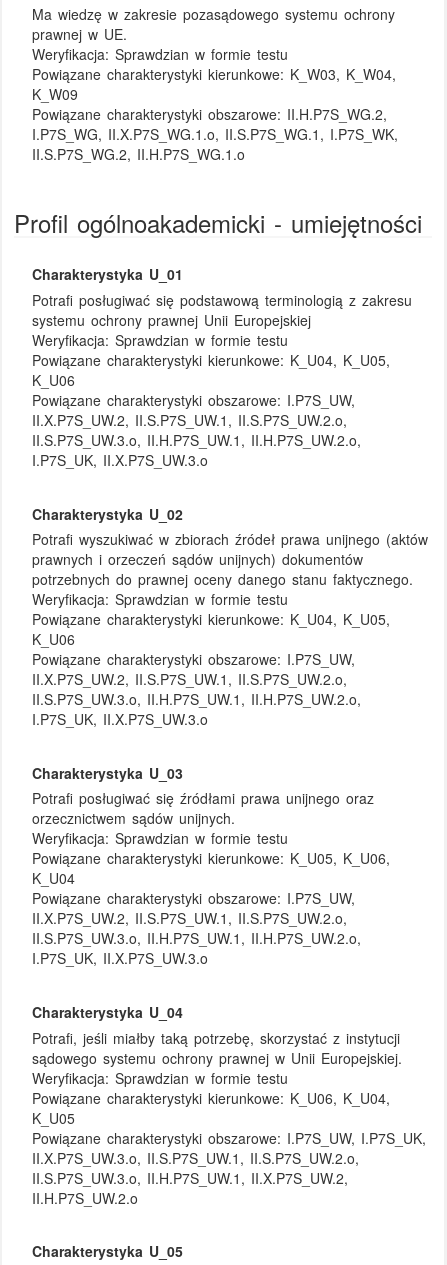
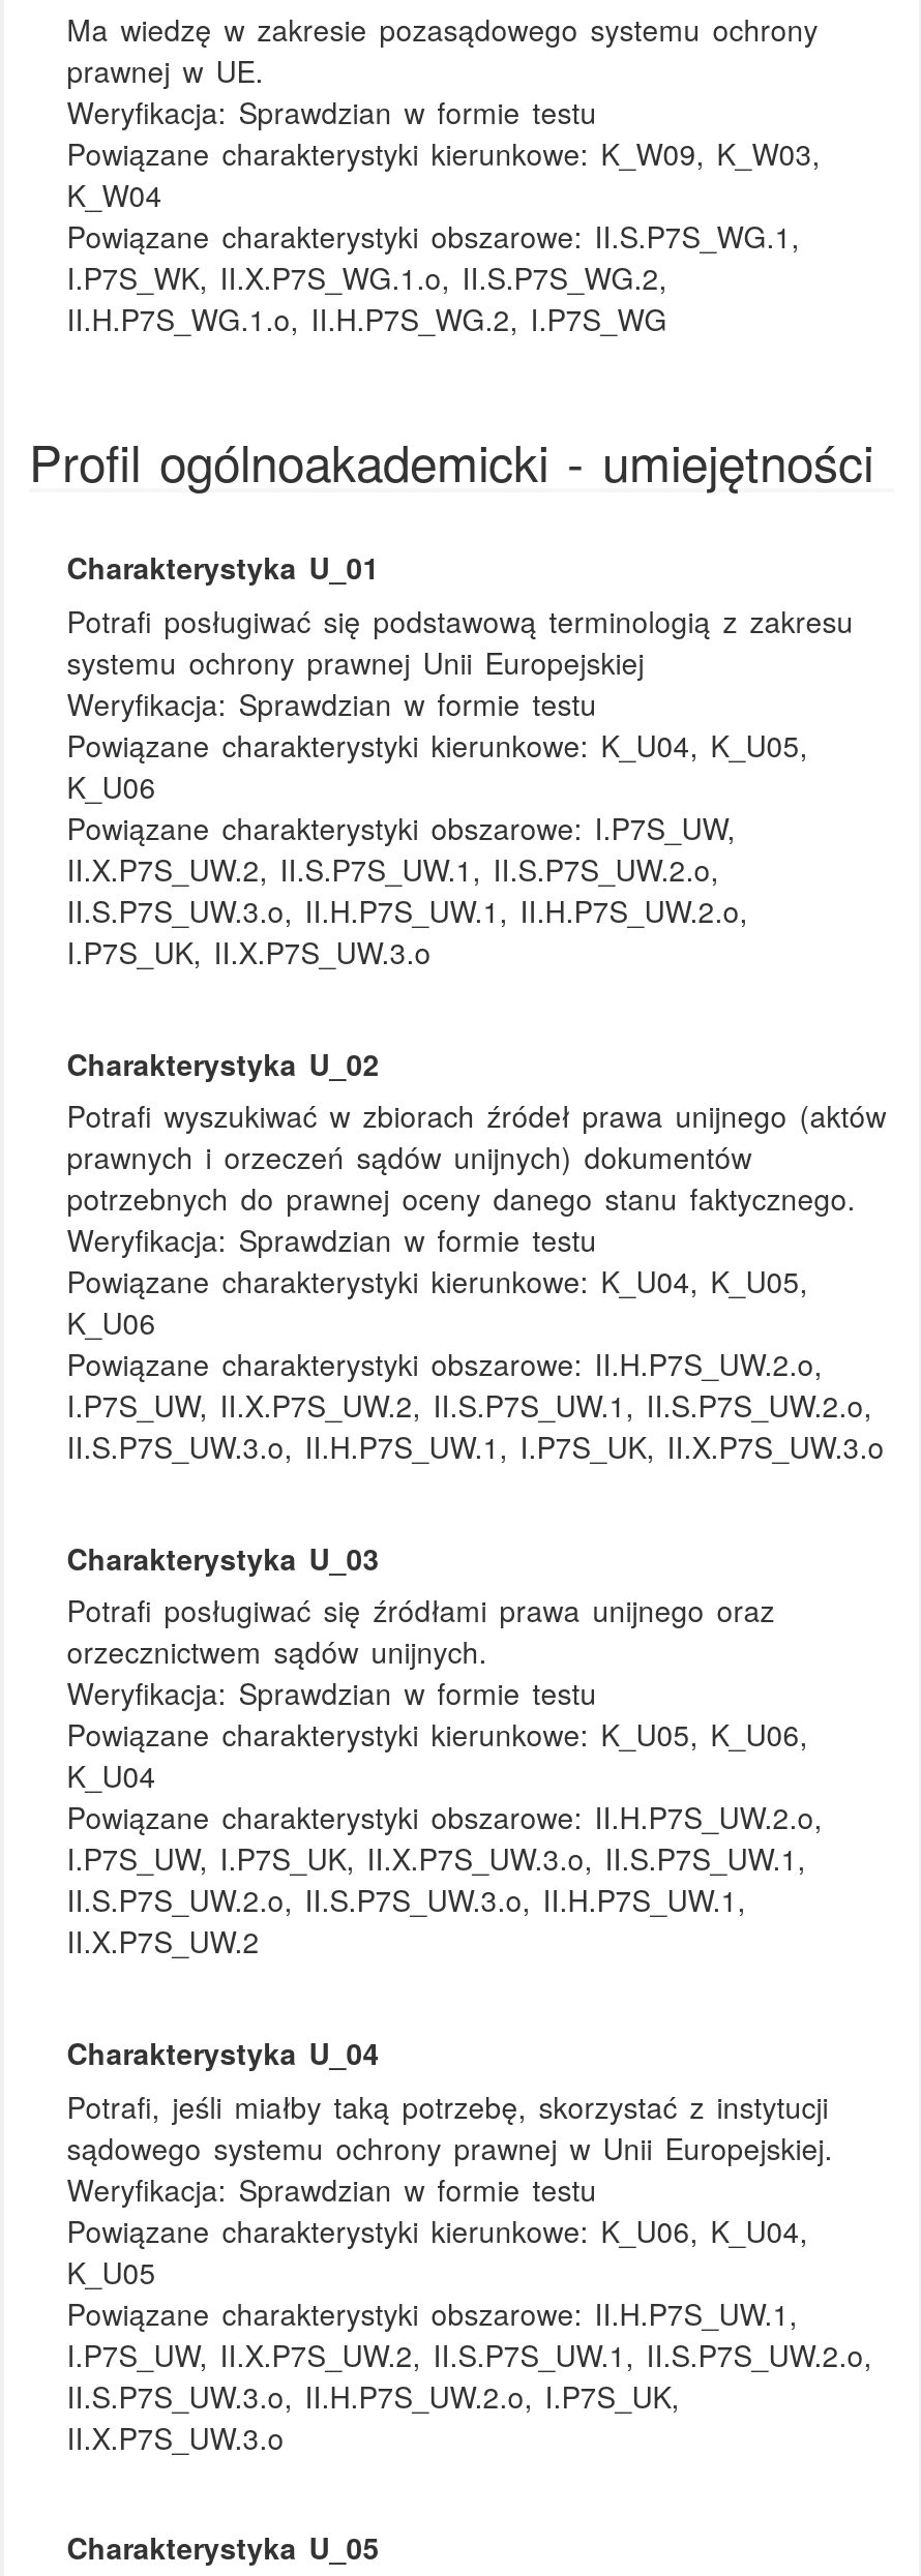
- Powiązane charakterystyki kierunkowe: K_W03, K_W04,
- K_W09
- Powiązane charakterystyki obszarowe: II.H.P7S_WG.2,
- I.P7S_WG, II.X.P7S_WG.1.o, II.S.P7S_WG.1, I.P7S_WK,
- II.S.P7S_WG.2, II.H.P7S_WG.1.o
+ Powiązane charakterystyki kierunkowe: K_W09, K_W03,
+ K_W04
+ Powiązane charakterystyki obszarowe: II.S.P7S_WG.1,
+ I.P7S_WK, II.X.P7S_WG.1.o, II.S.P7S_WG.2,
+ II.H.P7S_WG.1.o, II.H.P7S_WG.2, I.P7S_WG

- Powiązane charakterystyki obszarowe: I.P7S_UW,
- II.X.P7S_UW.2, II.S.P7S_UW.1, II.S.P7S_UW.2.o,
- II.S.P7S_UW.3.o, II.H.P7S_UW.1, II.H.P7S_UW.2.o,
- I.P7S_UK, II.X.P7S_UW.3.o
+ Powiązane charakterystyki obszarowe: II.H.P7S_UW.2.o,
+ I.P7S_UW, II.X.P7S_UW.2, II.S.P7S_UW.1, II.S.P7S_UW.2.o,
+ II.S.P7S_UW.3.o, II.H.P7S_UW.1, I.P7S_UK, II.X.P7S_UW.3.o

- Powiązane charakterystyki obszarowe: I.P7S_UW,
- II.X.P7S_UW.2, II.S.P7S_UW.1, II.S.P7S_UW.2.o,
- II.S.P7S_UW.3.o, II.H.P7S_UW.1, II.H.P7S_UW.2.o,
- I.P7S_UK, II.X.P7S_UW.3.o
+ Powiązane charakterystyki obszarowe: II.H.P7S_UW.2.o,
+ I.P7S_UW, I.P7S_UK, II.X.P7S_UW.3.o, II.S.P7S_UW.1,
+ II.S.P7S_UW.2.o, II.S.P7S_UW.3.o, II.H.P7S_UW.1,
+ II.X.P7S_UW.2

- Powiązane charakterystyki obszarowe: I.P7S_UW, I.P7S_UK,
- II.X.P7S_UW.3.o, II.S.P7S_UW.1, II.S.P7S_UW.2.o,
- II.S.P7S_UW.3.o, II.H.P7S_UW.1, II.X.P7S_UW.2,
- II.H.P7S_UW.2.o
+ Powiązane charakterystyki obszarowe: II.H.P7S_UW.1,
+ I.P7S_UW, II.X.P7S_UW.2, II.S.P7S_UW.1, II.S.P7S_UW.2.o,
+ II.S.P7S_UW.3.o, II.H.P7S_UW.2.o, I.P7S_UK,
+ II.X.P7S_UW.3.o
